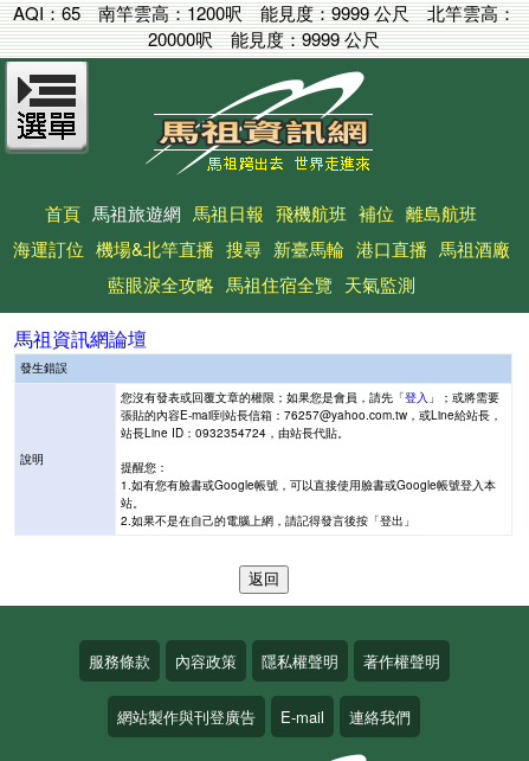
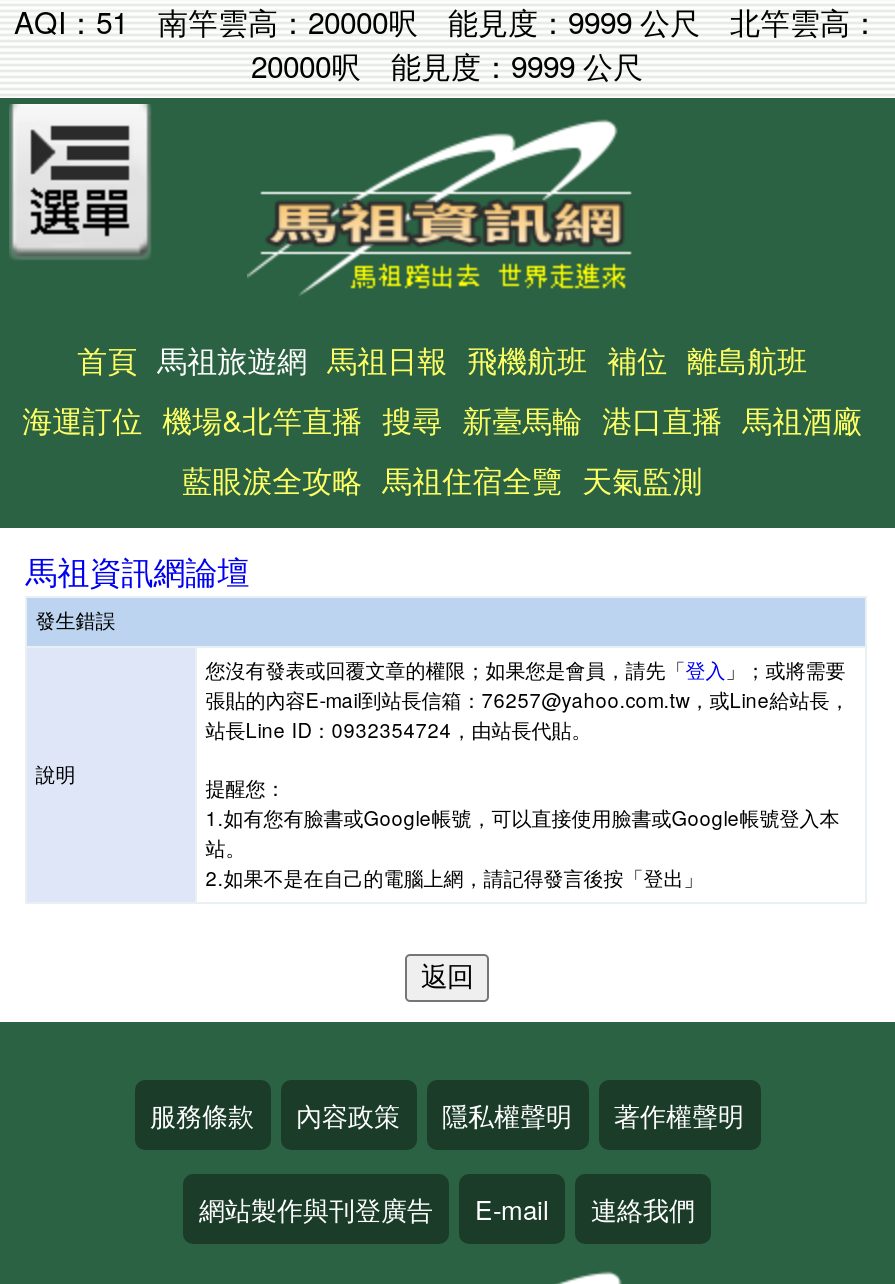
- AQI：65
+ AQI：51

- 南竿雲高：1200呎能見度：9999 公尺北竿雲高：
+ 南竿雲高：20000呎能見度：9999 公尺北竿雲高：
